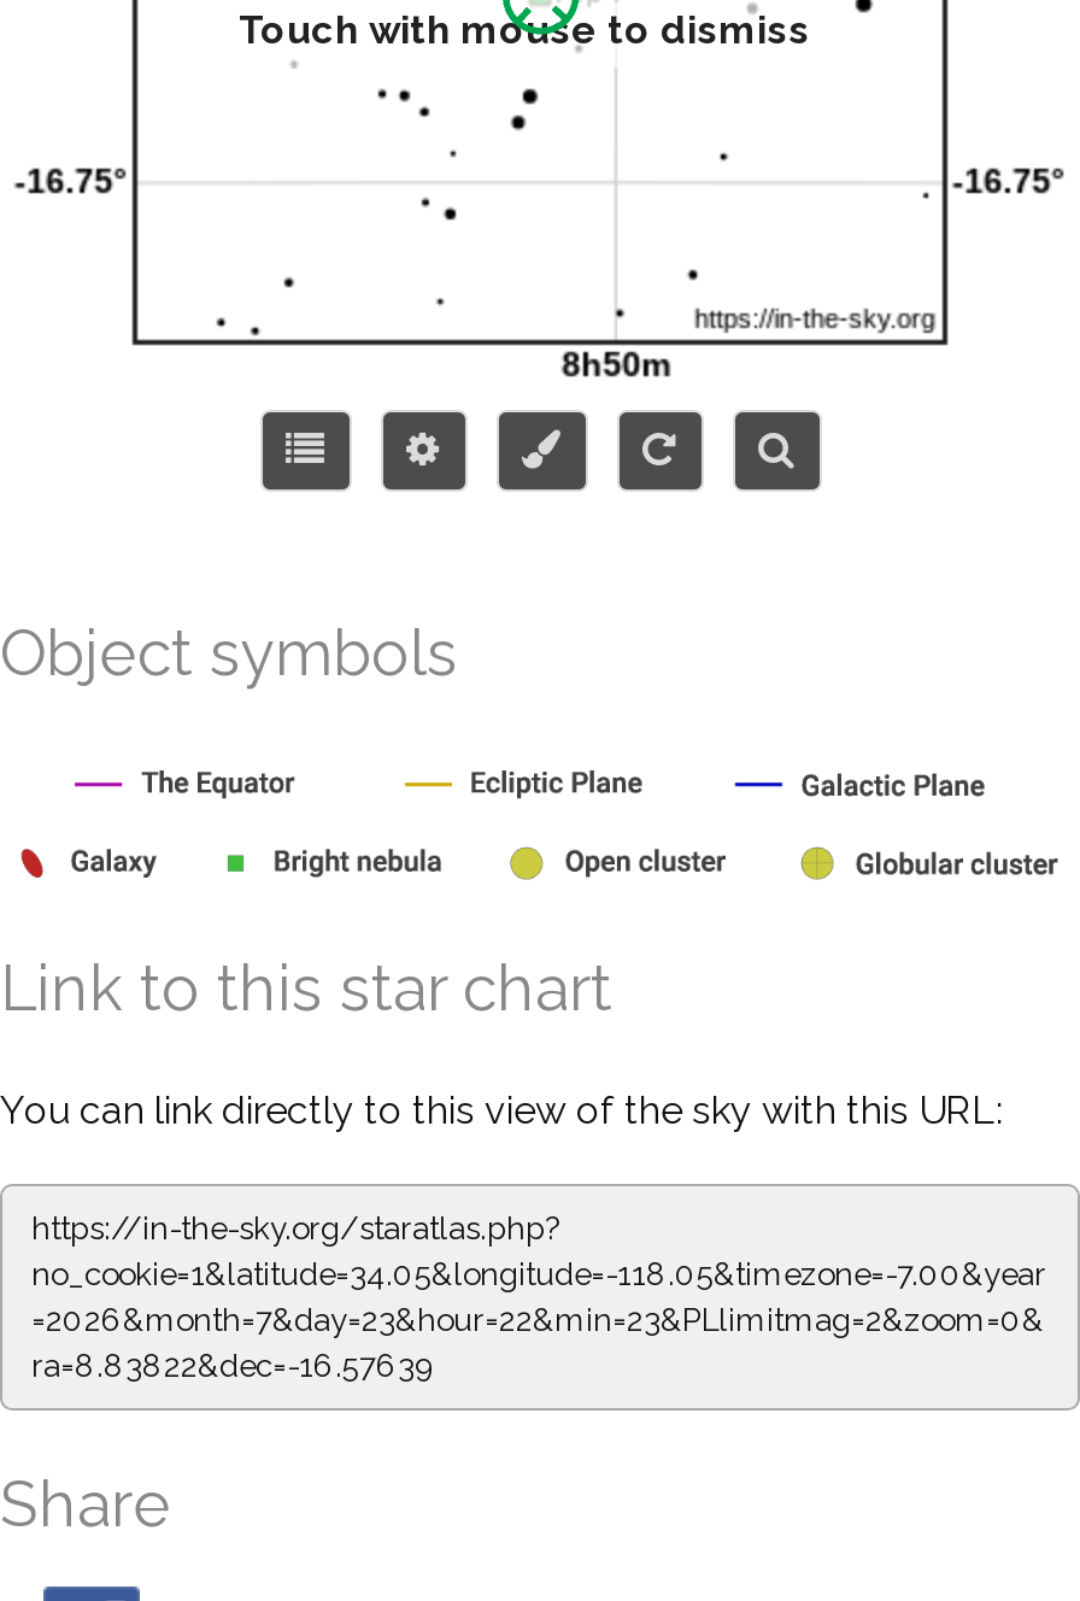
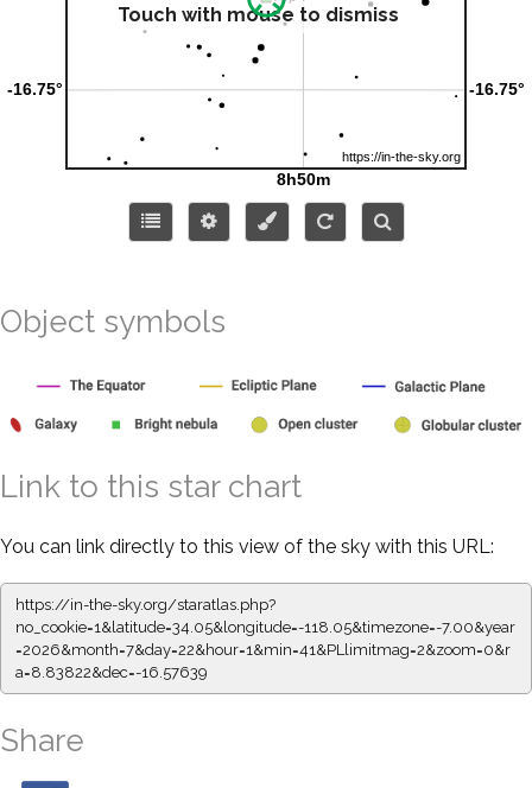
- =2026&month=7&day=23&hour=22&min=23&PLlimitmag=2&zoom=0&
- ra=8.83822&dec=-16.57639
+ =2026&month=7&day=22&hour=1&min=41&PLlimitmag=2&zoom=0&r
+ a=8.83822&dec=-16.57639
